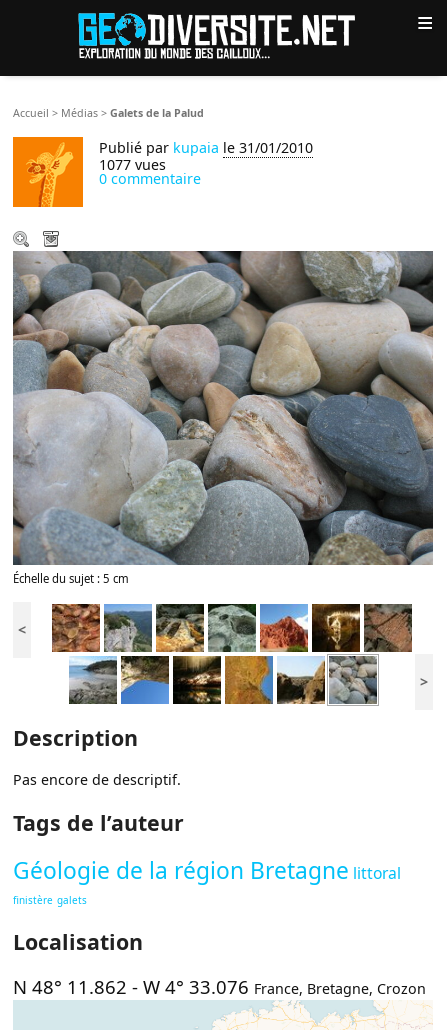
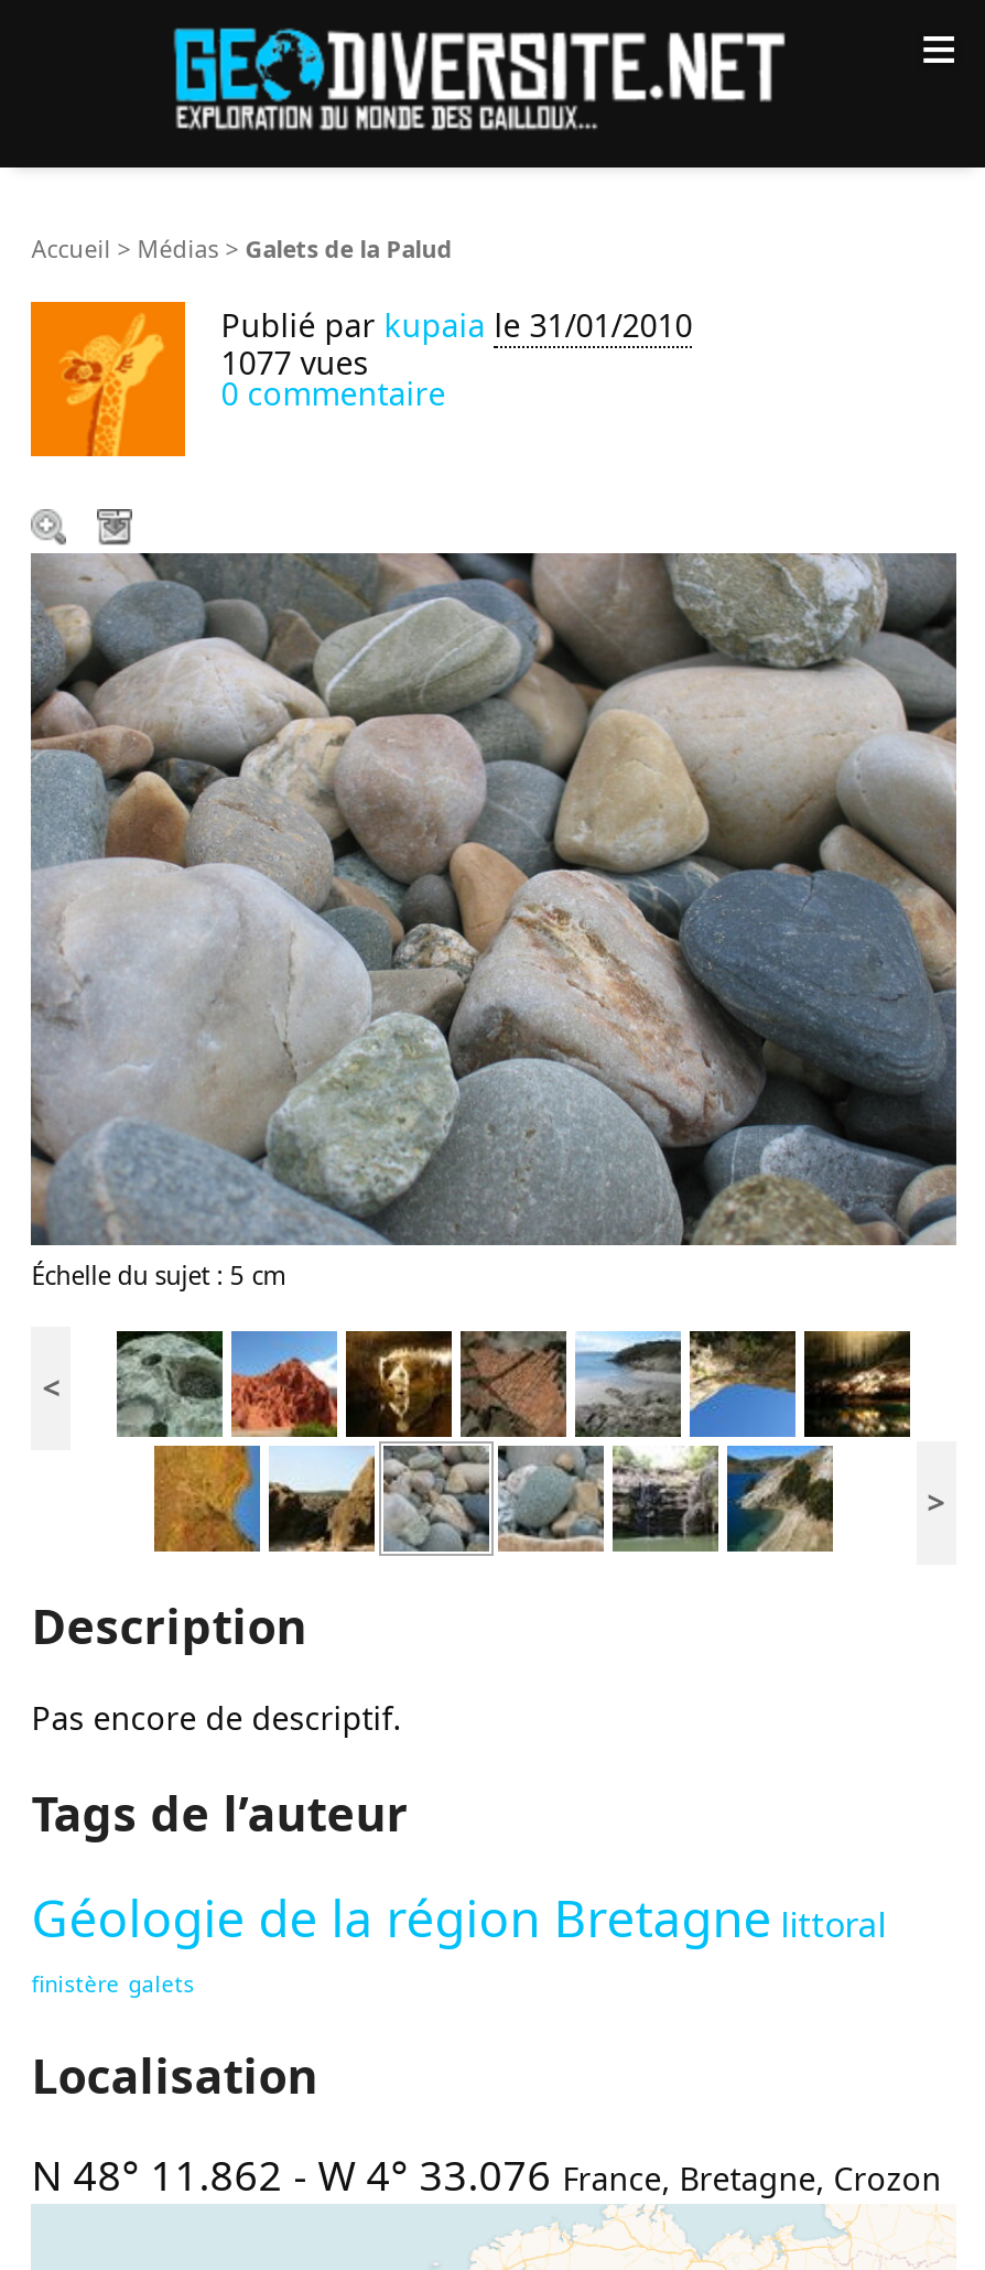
- [image]
+ [image]
